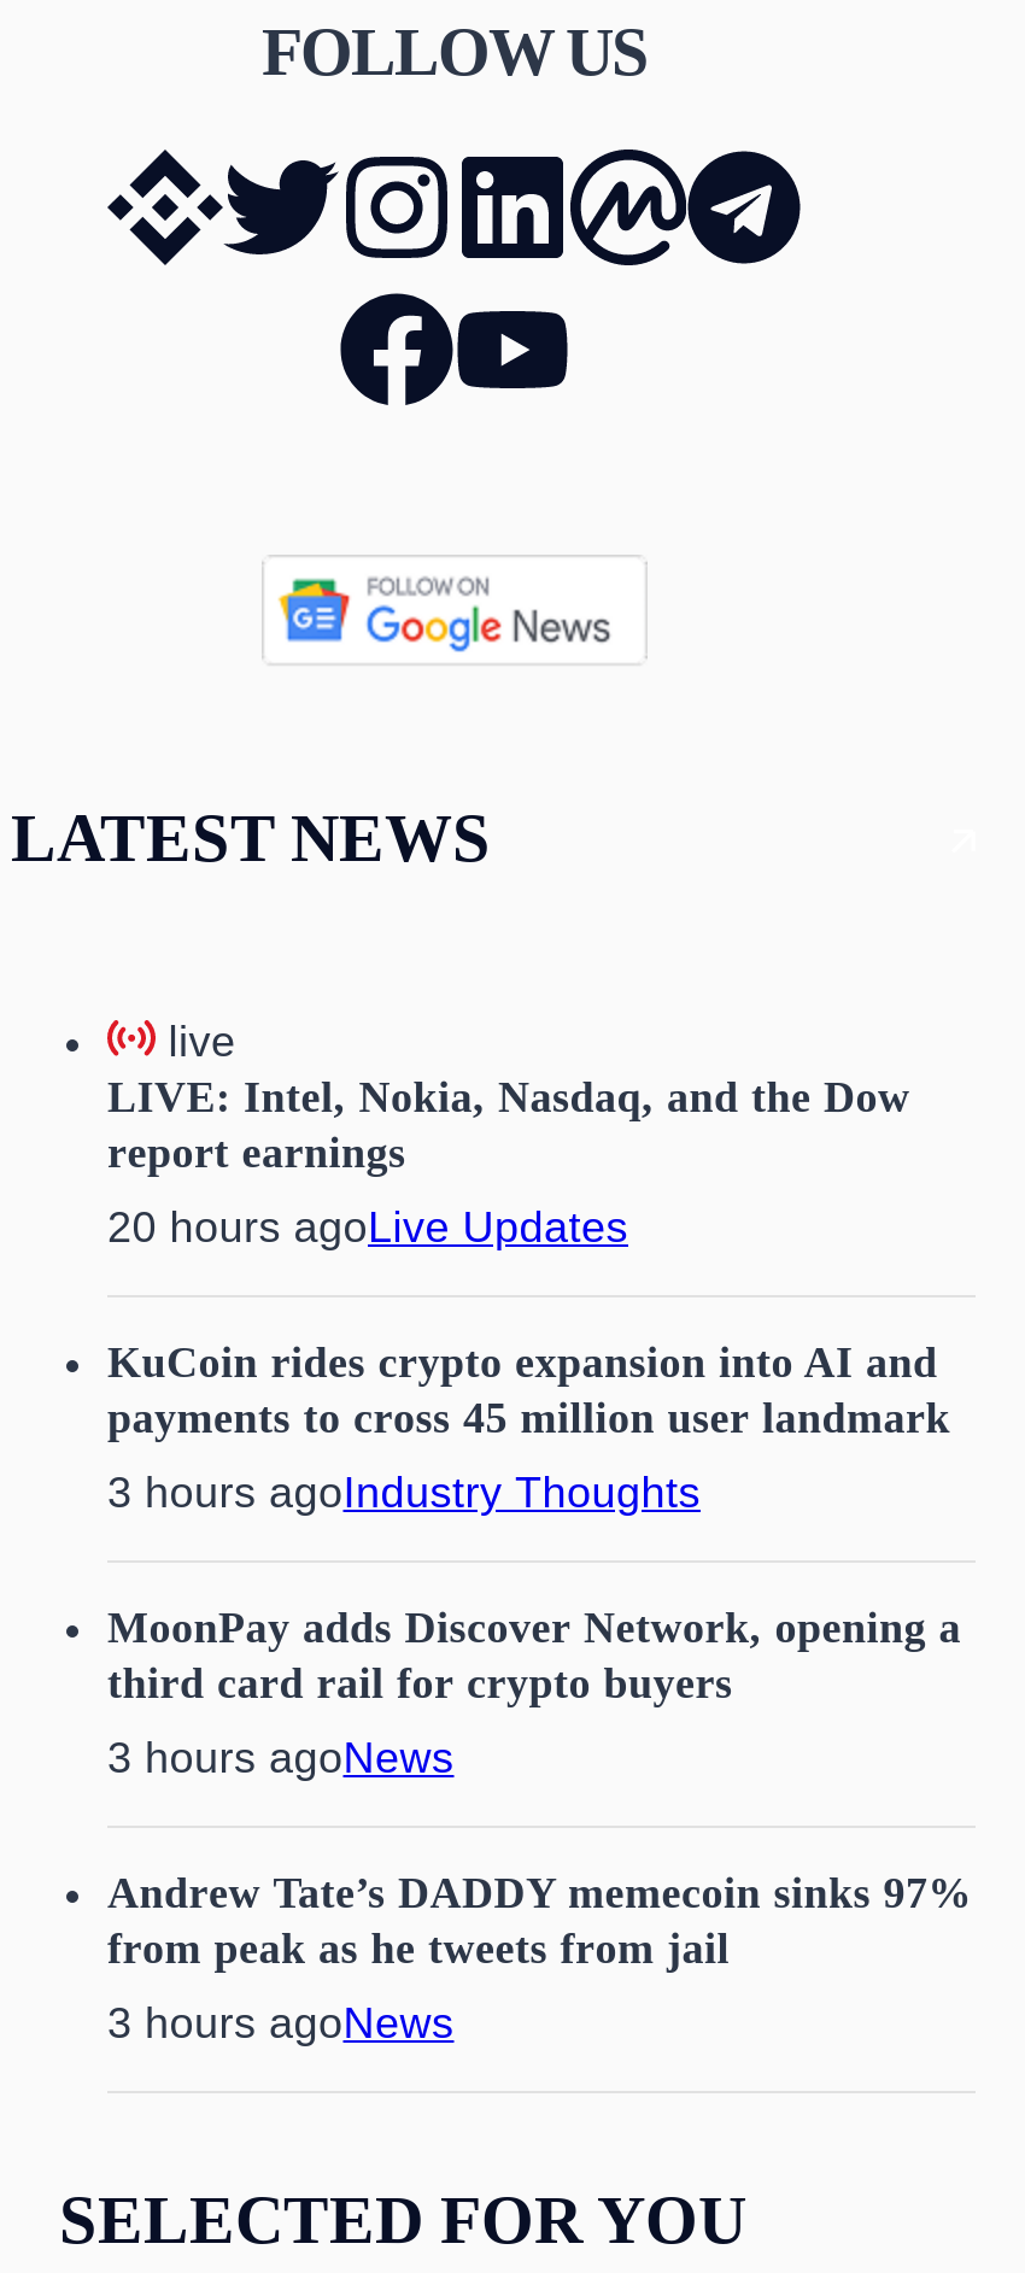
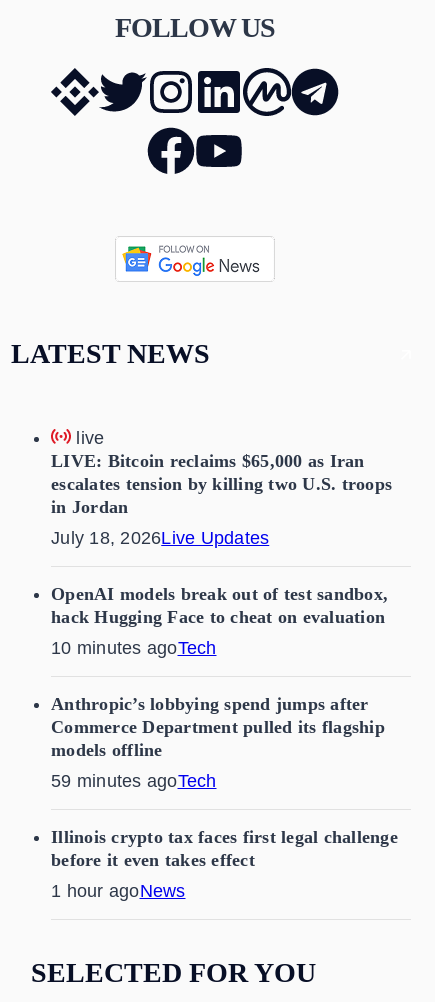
- LIVE: Intel, Nokia, Nasdaq, and the Dow
- report earnings
+ LIVE: Bitcoin reclaims $65,000 as Iran
+ escalates tension by killing two U.S. troops
+ in Jordan

- 20 hours agoLive Updates
+ July 18, 2026Live Updates

- KuCoin rides crypto expansion into AI and
- payments to cross 45 million user landmark
+ OpenAI models break out of test sandbox,
+ hack Hugging Face to cheat on evaluation

- 3 hours agoIndustry Thoughts
+ 10 minutes agoTech

- MoonPay adds Discover Network, opening a
- third card rail for crypto buyers
+ Anthropic’s lobbying spend jumps after
+ Commerce Department pulled its flagship
+ models offline

- 3 hours agoNews
+ 59 minutes agoTech

- Andrew Tate’s DADDY memecoin sinks 97%
- from peak as he tweets from jail
+ Illinois crypto tax faces first legal challenge
+ before it even takes effect

- 3 hours agoNews
+ 1 hour agoNews
